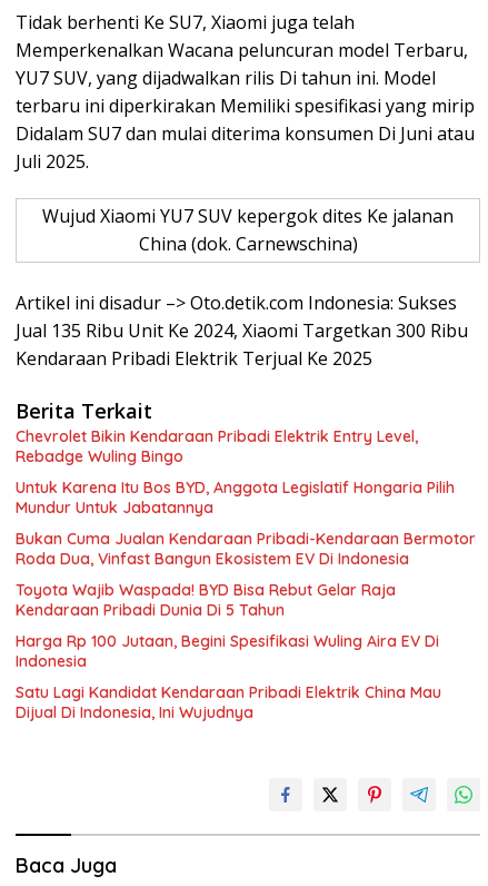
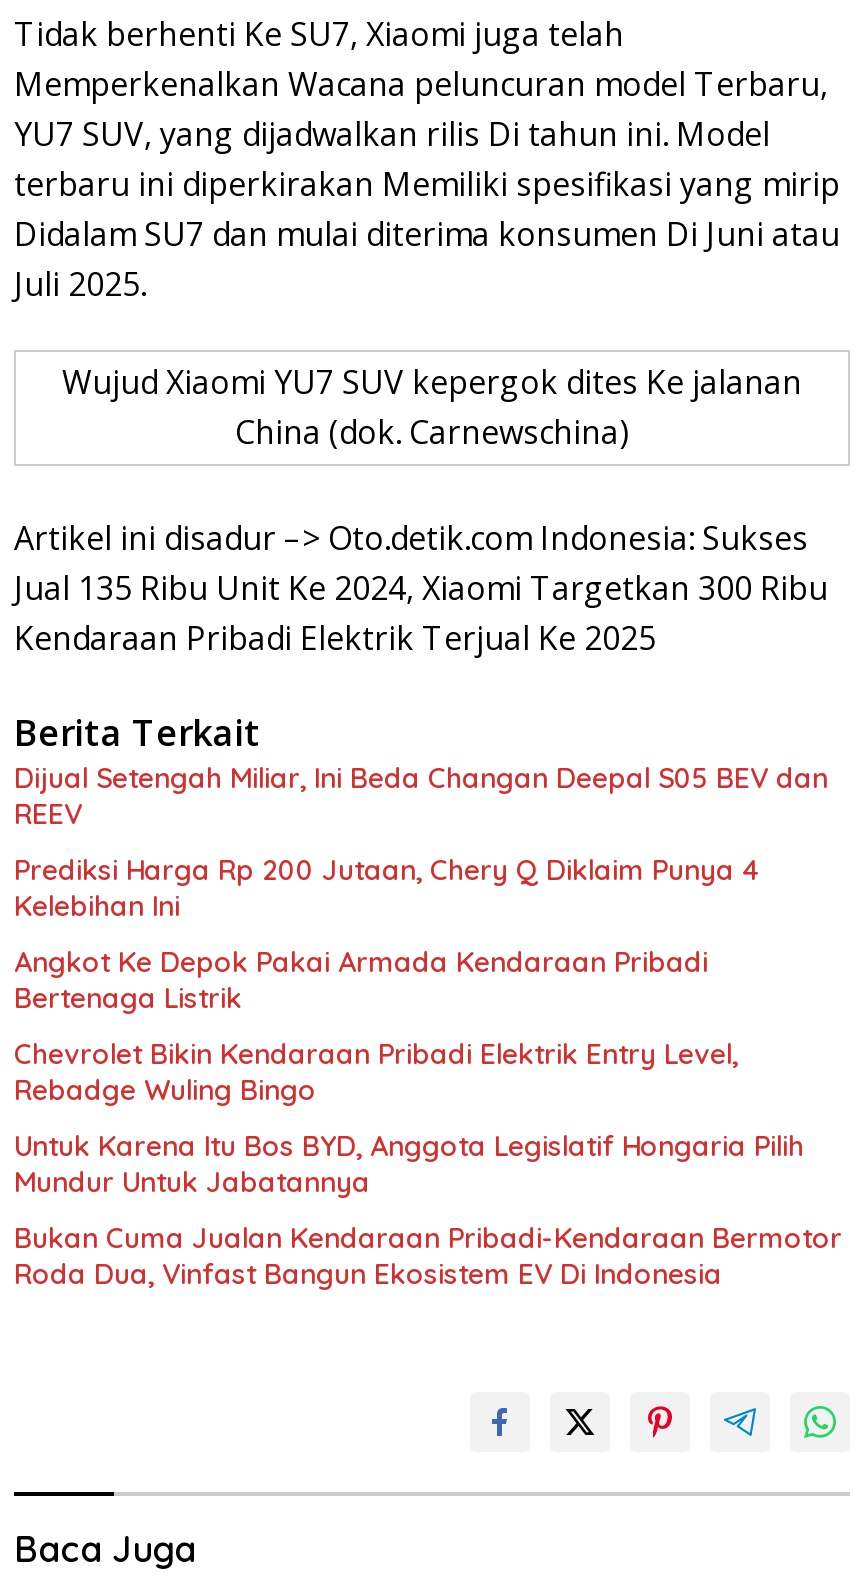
+ Dijual Setengah Miliar, Ini Beda Changan Deepal S05 BEV dan
+ REEV
+ Prediksi Harga Rp 200 Jutaan, Chery Q Diklaim Punya 4
+ Kelebihan Ini
+ Angkot Ke Depok Pakai Armada Kendaraan Pribadi
+ Bertenaga Listrik

moved down: Chevrolet Bikin Kendaraan Pribadi Elektrik Entry Level, | Rebadge Wuling Bingo | Untuk Karena Itu Bos BYD, Anggota Legislatif Hongaria Pilih | Mundur Untuk Jabatannya | Bukan Cuma Jualan Kendaraan Pribadi-Kendaraan Bermotor | Roda Dua, Vinfast Bangun Ekosistem EV Di Indonesia

- Toyota Wajib Waspada! BYD Bisa Rebut Gelar Raja
- Kendaraan Pribadi Dunia Di 5 Tahun
- Harga Rp 100 Jutaan, Begini Spesifikasi Wuling Aira EV Di
- Indonesia
- Satu Lagi Kandidat Kendaraan Pribadi Elektrik China Mau
- Dijual Di Indonesia, Ini Wujudnya
